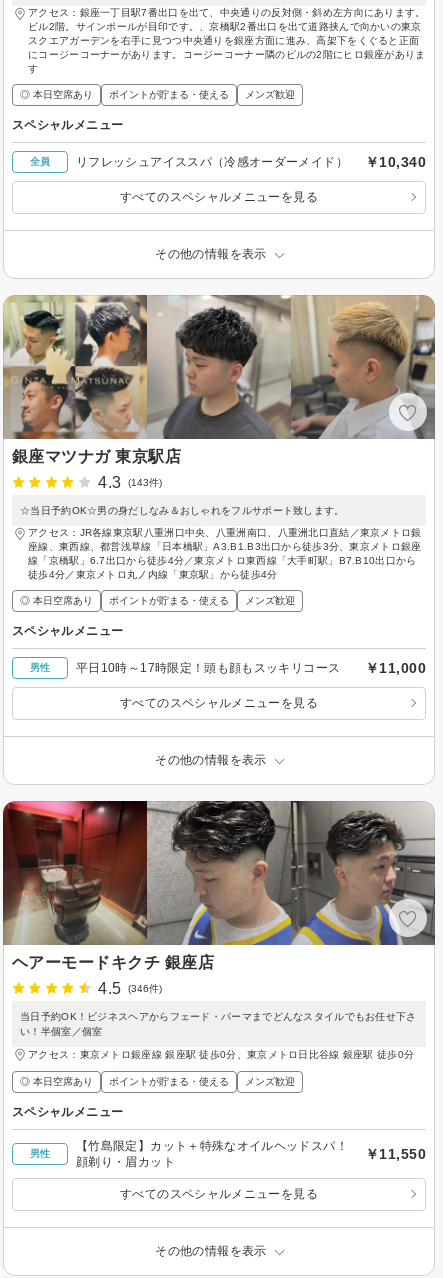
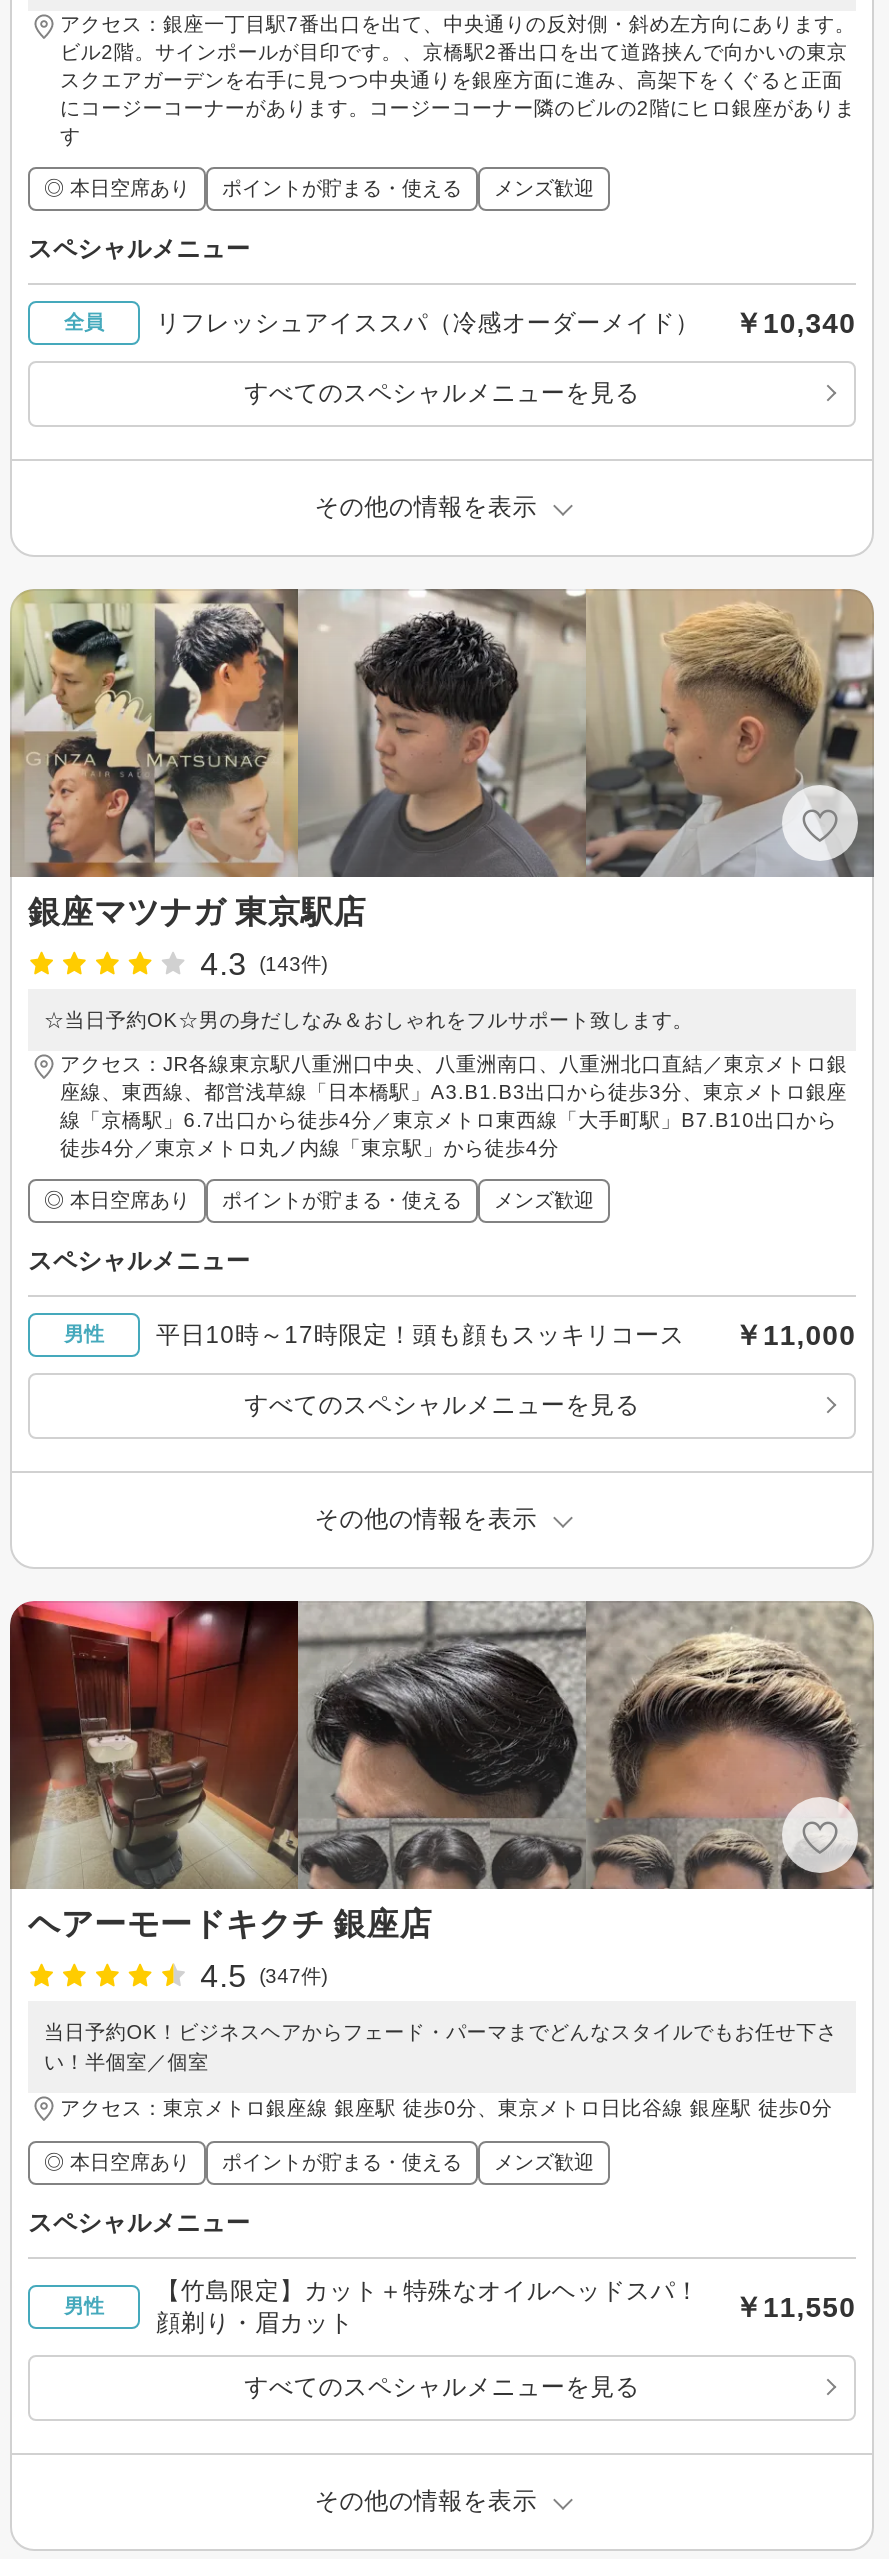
- [image]
- 4.5 (346件)
+ [image]
+ 4.5 (347件)
